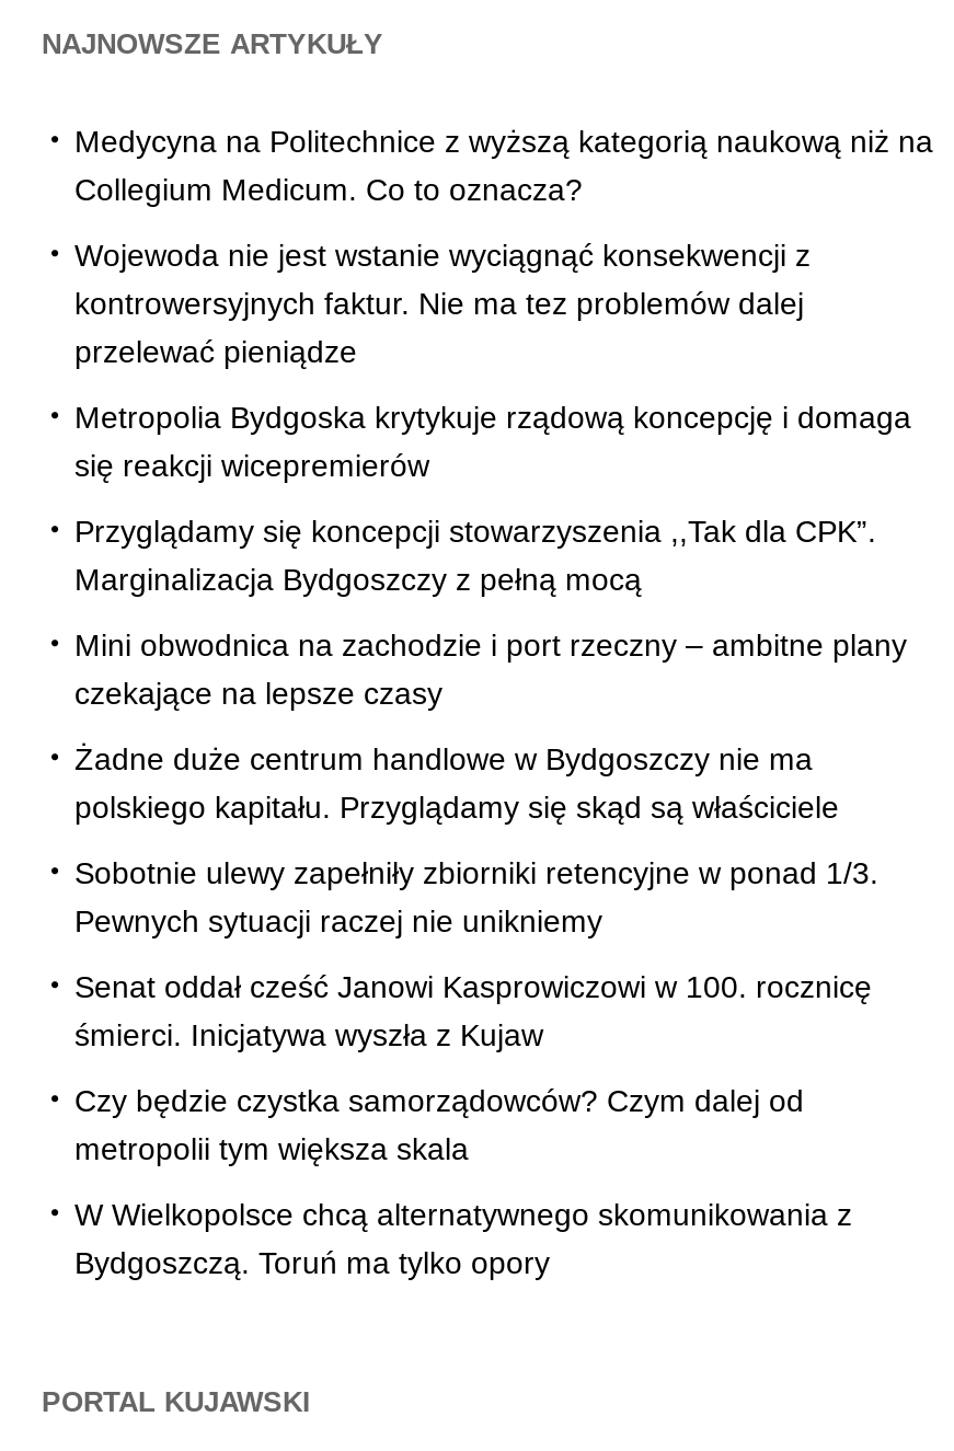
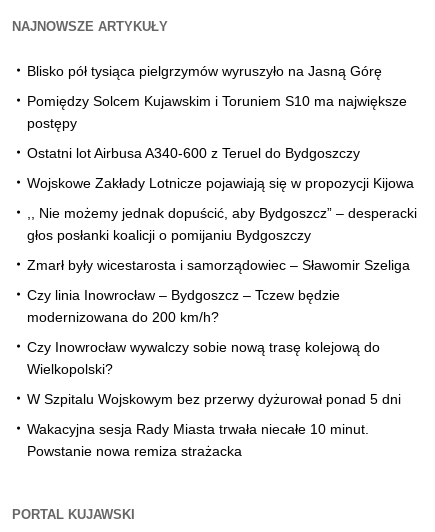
- Medycyna na Politechnice z wyższą kategorią naukową niż na
- Collegium Medicum. Co to oznacza?
+ Blisko pół tysiąca pielgrzymów wyruszyło na Jasną Górę

- Wojewoda nie jest wstanie wyciągnąć konsekwencji z
- kontrowersyjnych faktur. Nie ma tez problemów dalej
- przelewać pieniądze
+ Pomiędzy Solcem Kujawskim i Toruniem S10 ma największe
+ postępy

- Metropolia Bydgoska krytykuje rządową koncepcję i domaga
- się reakcji wicepremierów
+ Ostatni lot Airbusa A340-600 z Teruel do Bydgoszczy

- Przyglądamy się koncepcji stowarzyszenia ,,Tak dla CPK”.
- Marginalizacja Bydgoszczy z pełną mocą
+ Wojskowe Zakłady Lotnicze pojawiają się w propozycji Kijowa

- Mini obwodnica na zachodzie i port rzeczny – ambitne plany
- czekające na lepsze czasy
+ ,, Nie możemy jednak dopuścić, aby Bydgoszcz” – desperacki
+ głos posłanki koalicji o pomijaniu Bydgoszczy

- Żadne duże centrum handlowe w Bydgoszczy nie ma
- polskiego kapitału. Przyglądamy się skąd są właściciele
+ Zmarł były wicestarosta i samorządowiec – Sławomir Szeliga

- Sobotnie ulewy zapełniły zbiorniki retencyjne w ponad 1/3.
- Pewnych sytuacji raczej nie unikniemy
+ Czy linia Inowrocław – Bydgoszcz – Tczew będzie
+ modernizowana do 200 km/h?

- Senat oddał cześć Janowi Kasprowiczowi w 100. rocznicę
- śmierci. Inicjatywa wyszła z Kujaw
+ Czy Inowrocław wywalczy sobie nową trasę kolejową do
+ Wielkopolski?

- Czy będzie czystka samorządowców? Czym dalej od
- metropolii tym większa skala
+ W Szpitalu Wojskowym bez przerwy dyżurował ponad 5 dni

- W Wielkopolsce chcą alternatywnego skomunikowania z
- Bydgoszczą. Toruń ma tylko opory
+ Wakacyjna sesja Rady Miasta trwała niecałe 10 minut.
+ Powstanie nowa remiza strażacka
